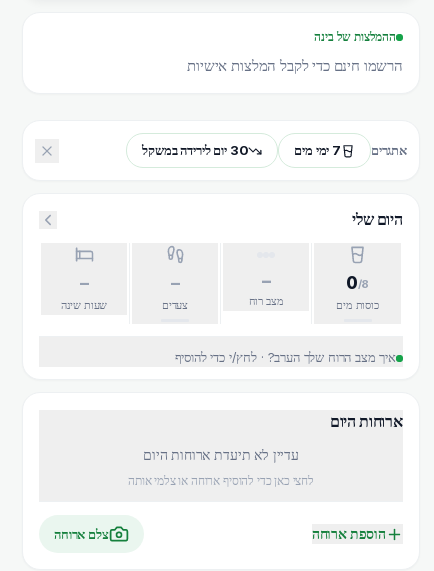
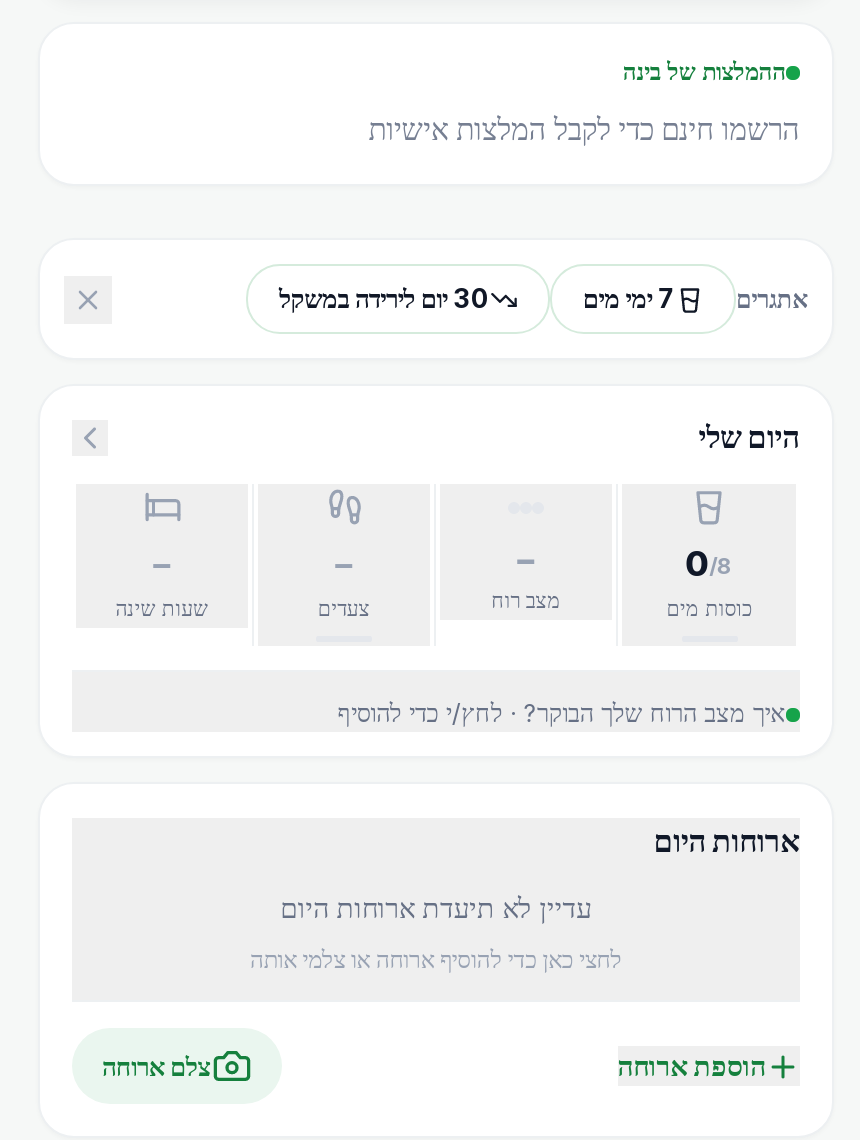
- איך מצב הרוח שלך הערב? · לחץ/י כדי להוסיף
+ איך מצב הרוח שלך הבוקר? · לחץ/י כדי להוסיף
